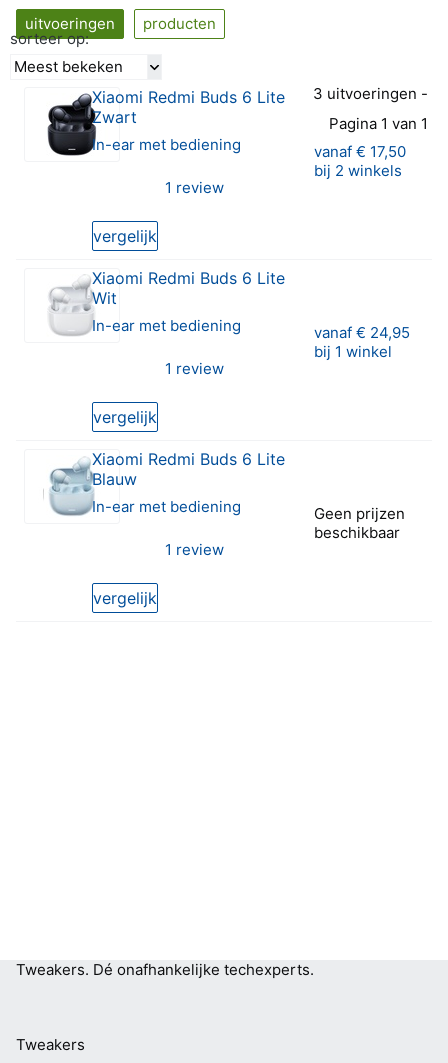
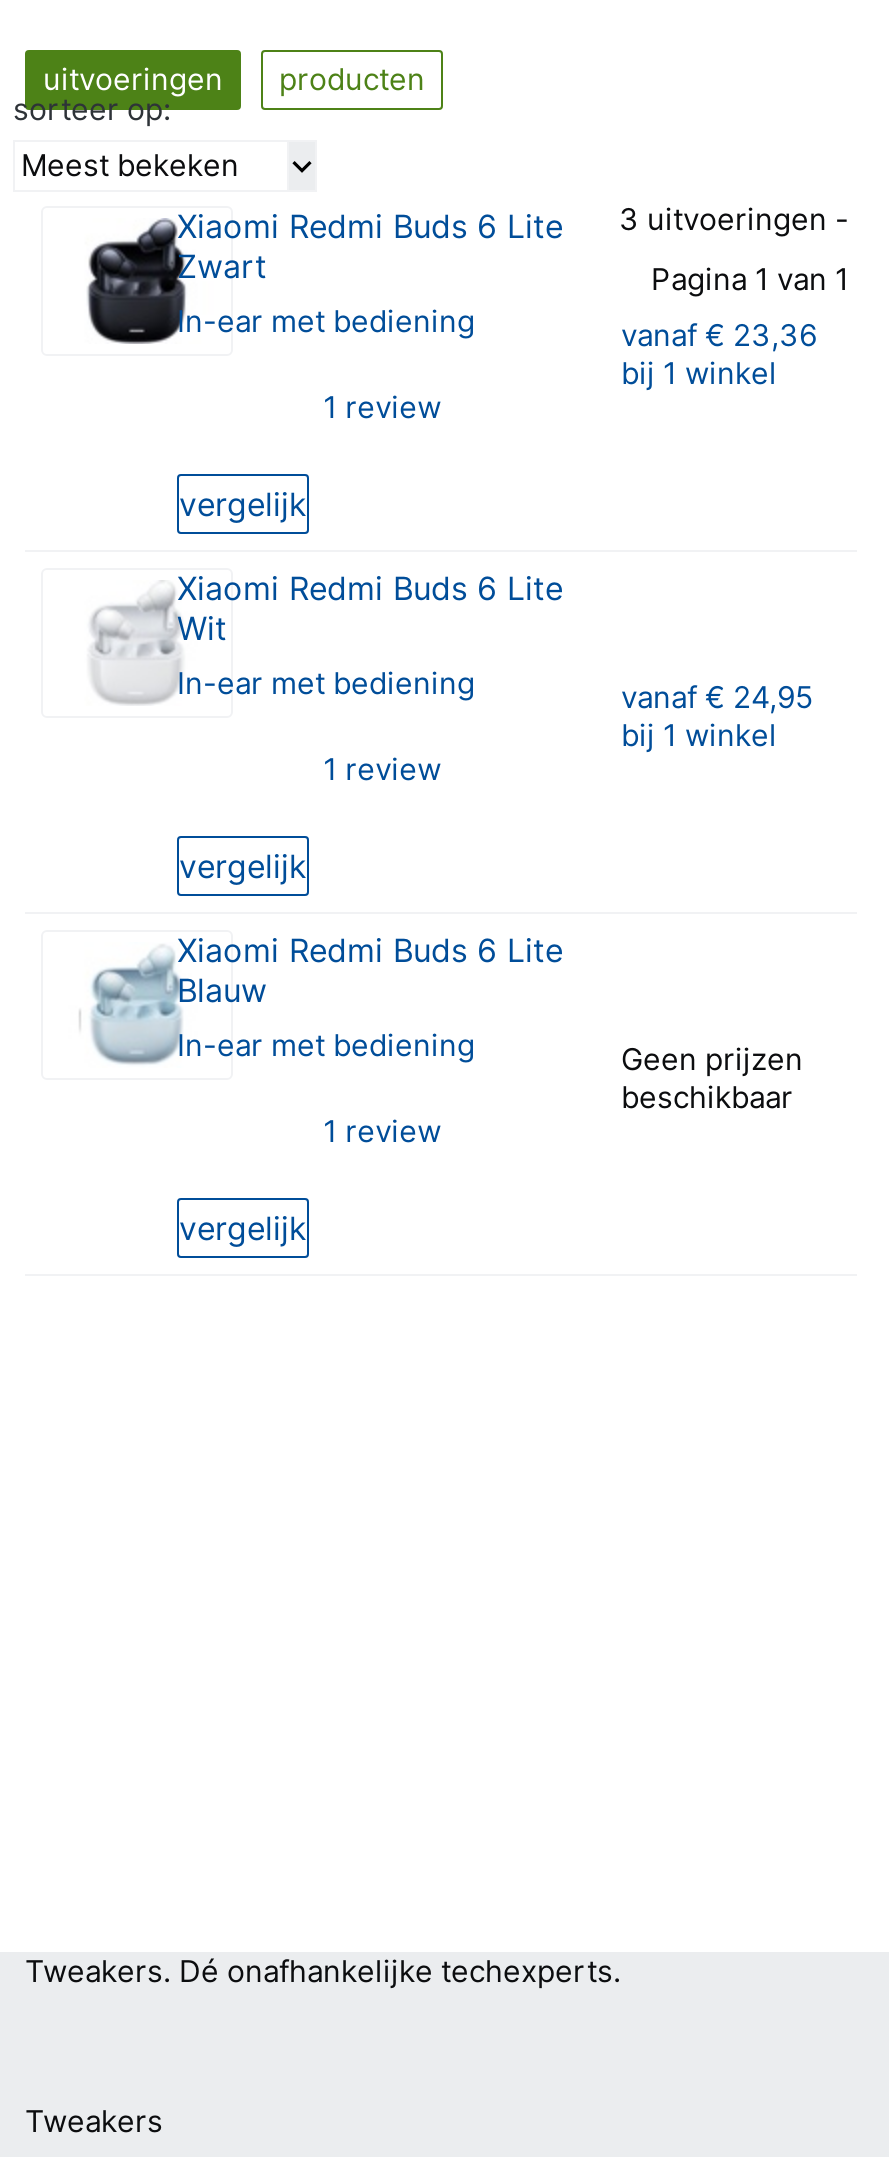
- vanaf € 17,50
+ vanaf € 23,36

- bij 2 winkels
+ bij 1 winkel
